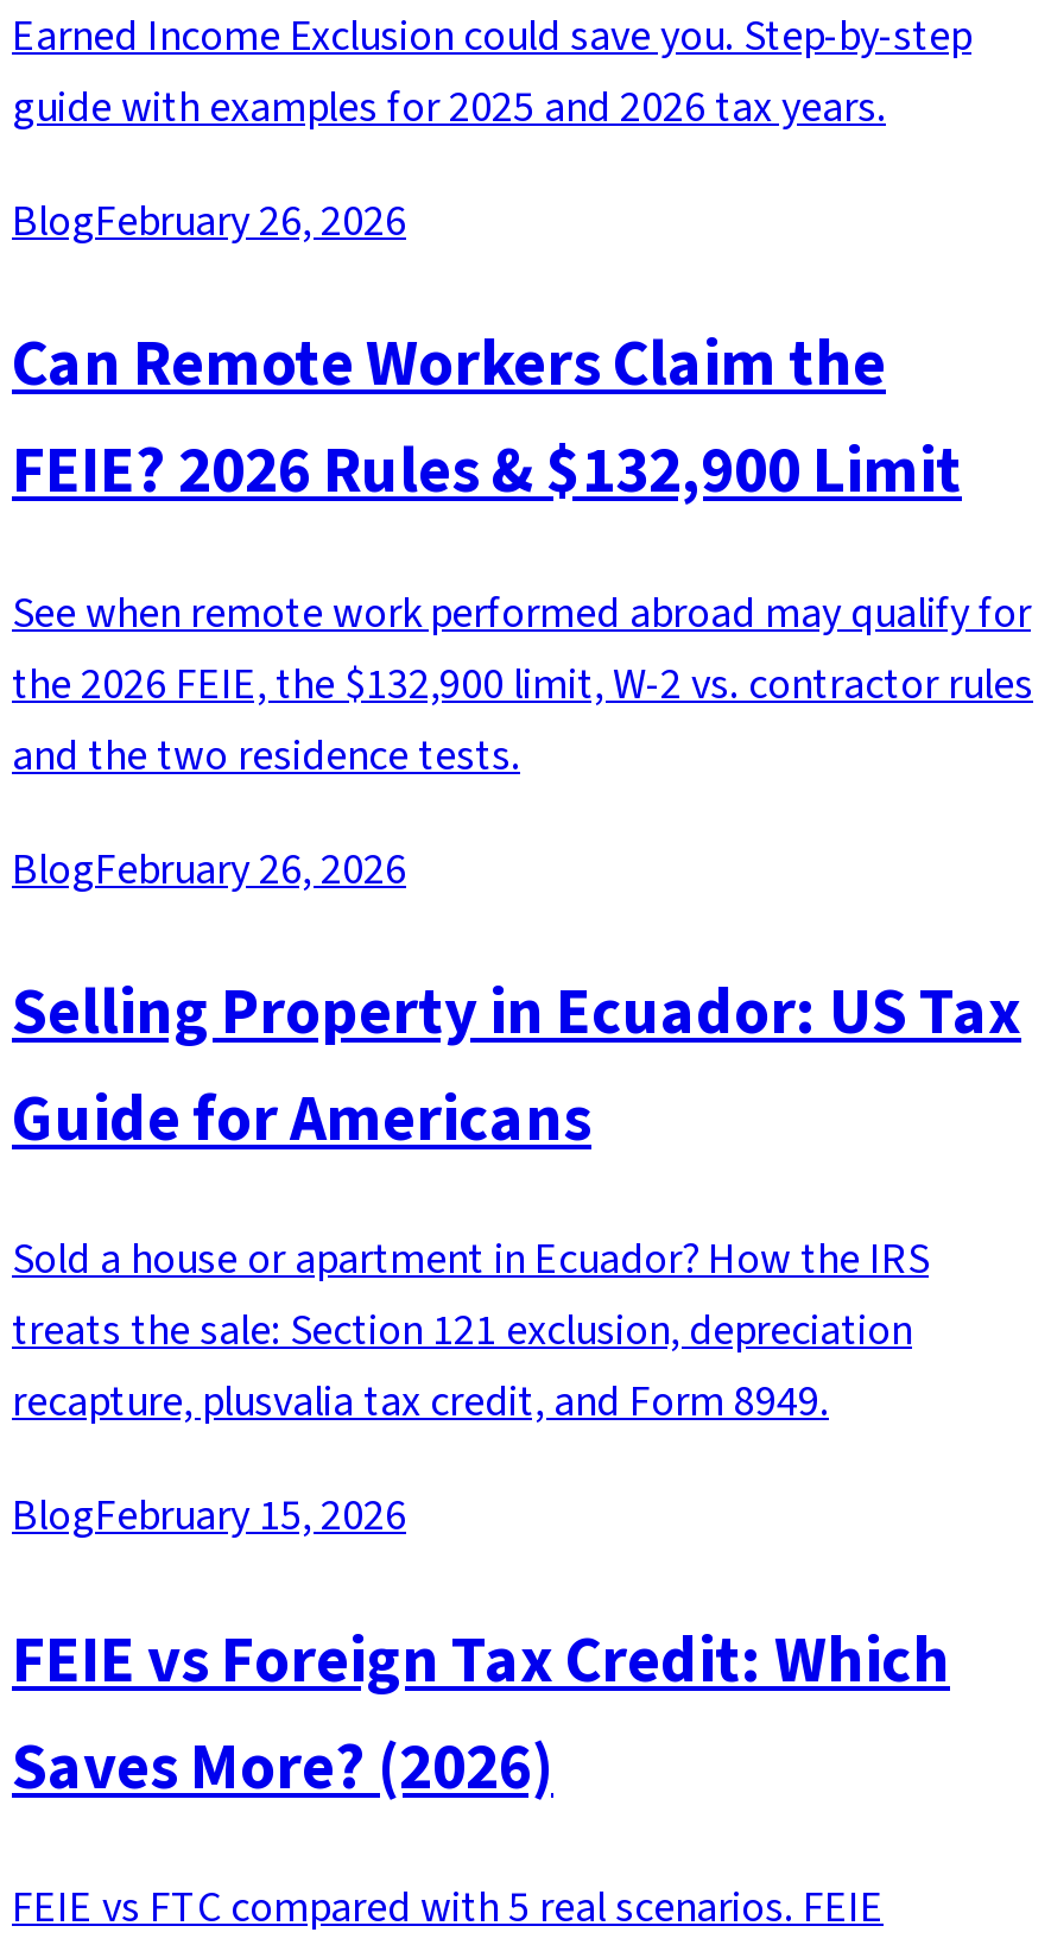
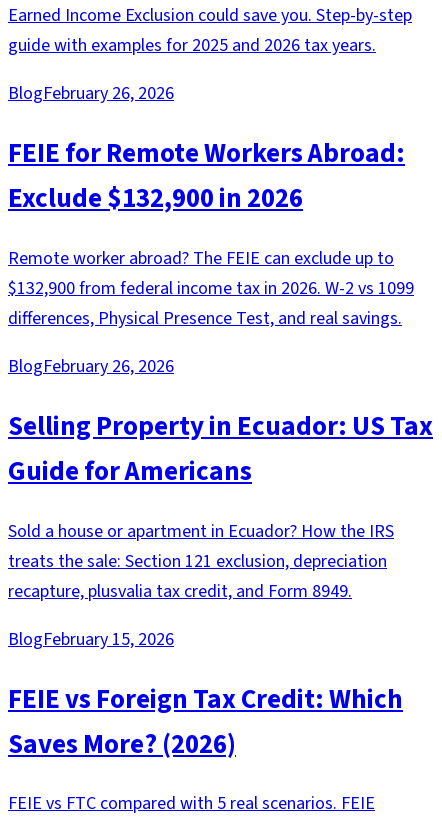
- Can Remote Workers Claim the
- FEIE? 2026 Rules & $132,900 Limit
+ FEIE for Remote Workers Abroad:
+ Exclude $132,900 in 2026

- See when remote work performed abroad may qualify for
- the 2026 FEIE, the $132,900 limit, W-2 vs. contractor rules
- and the two residence tests.
+ Remote worker abroad? The FEIE can exclude up to
+ $132,900 from federal income tax in 2026. W-2 vs 1099
+ differences, Physical Presence Test, and real savings.
